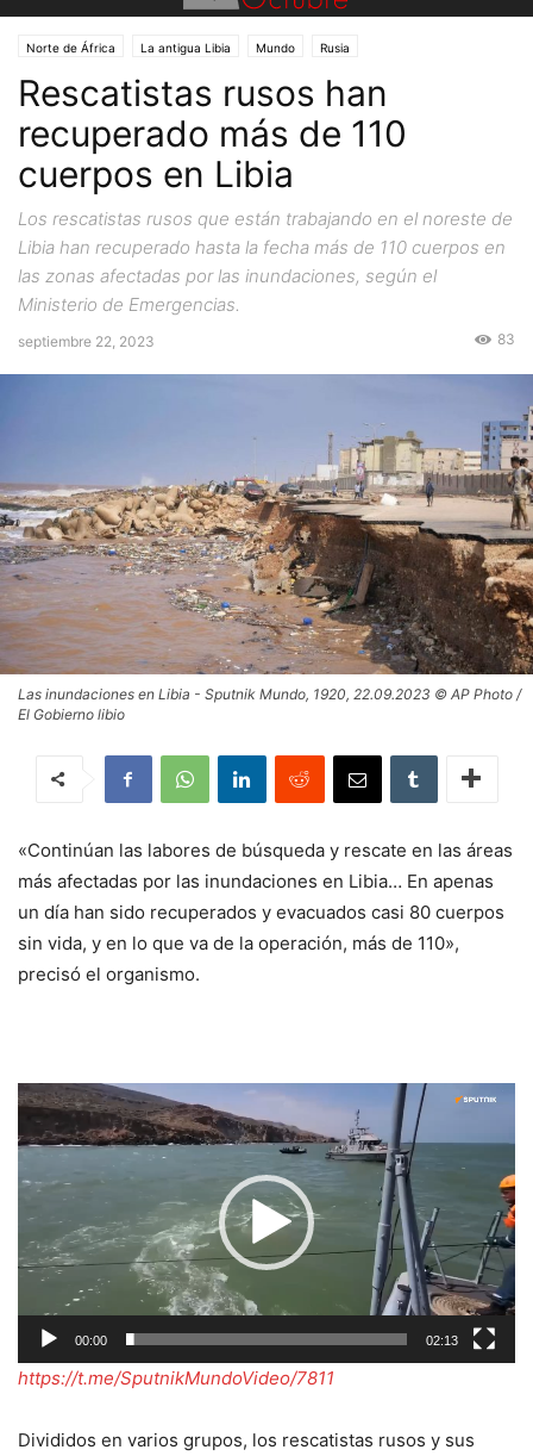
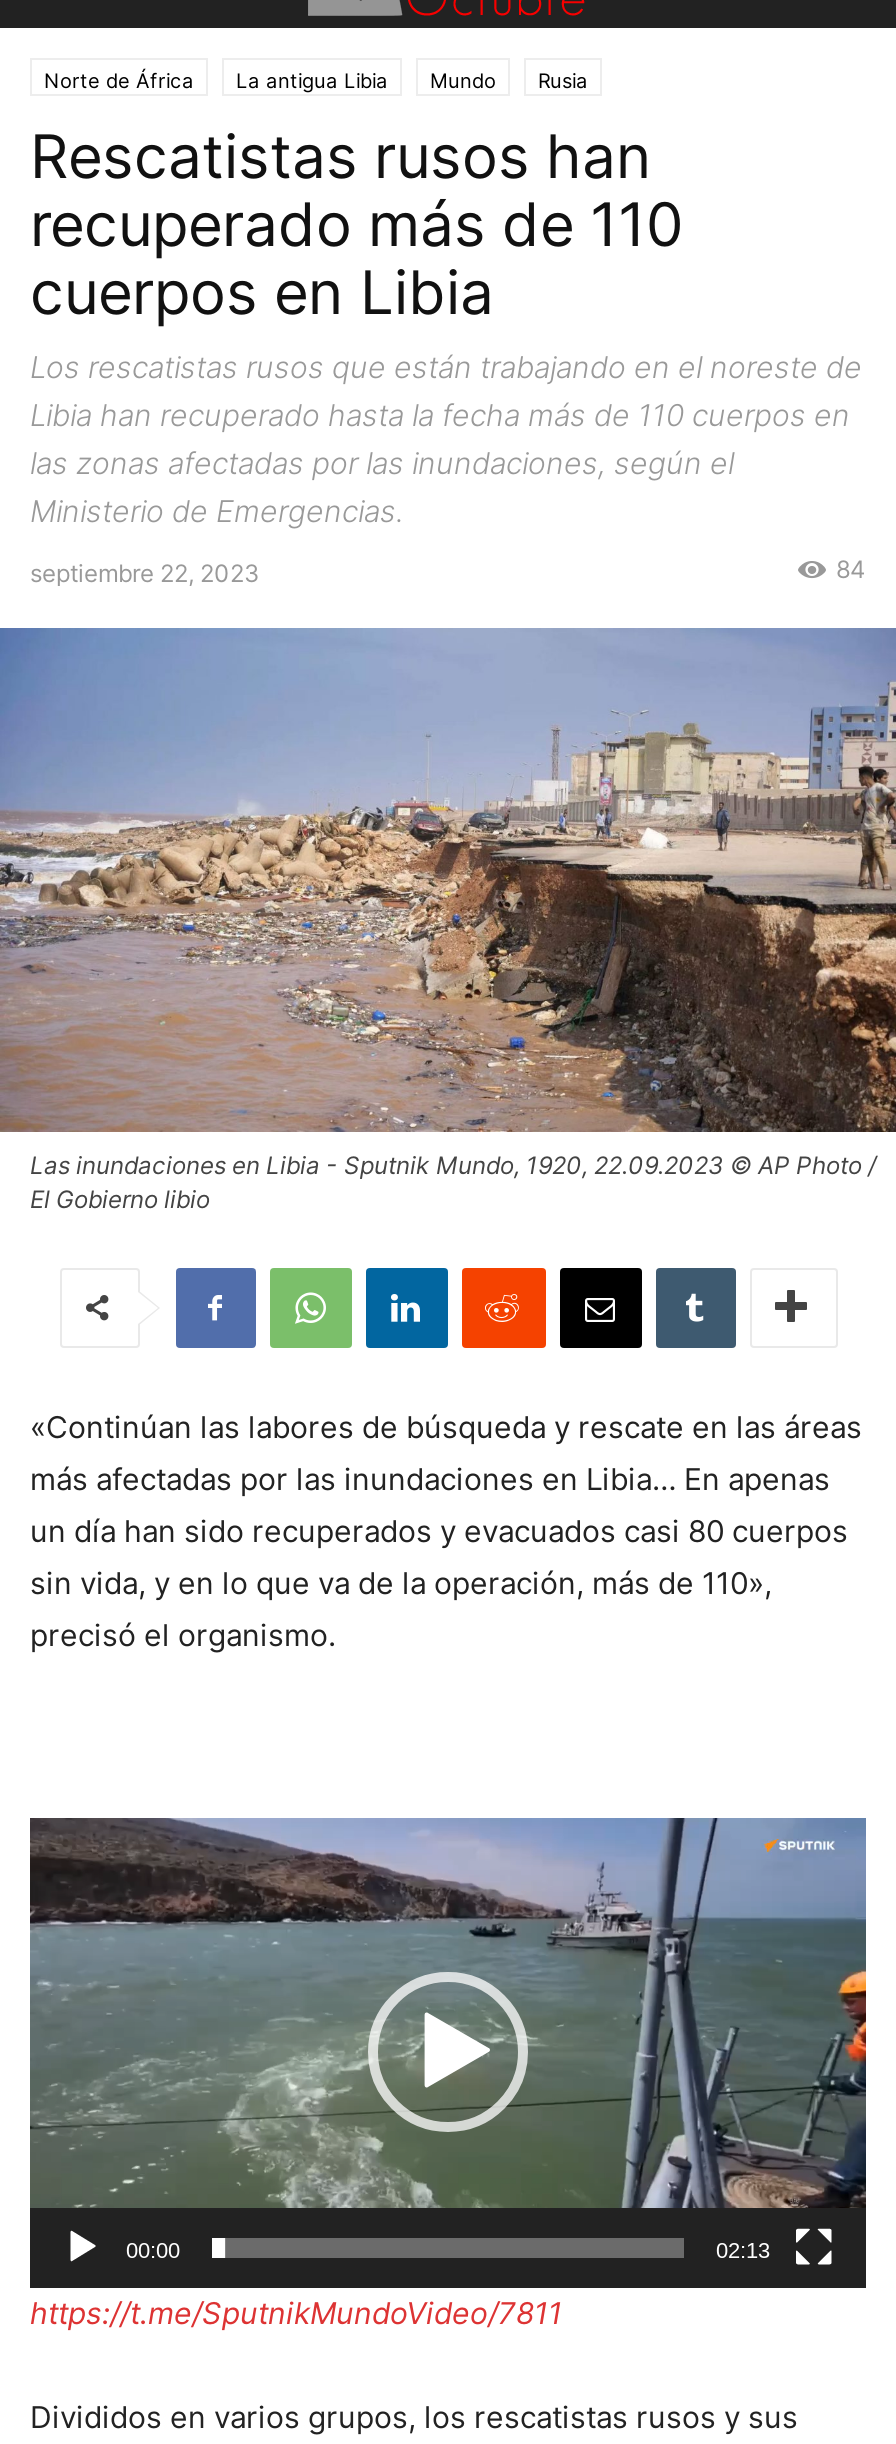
- 83
+ 84
